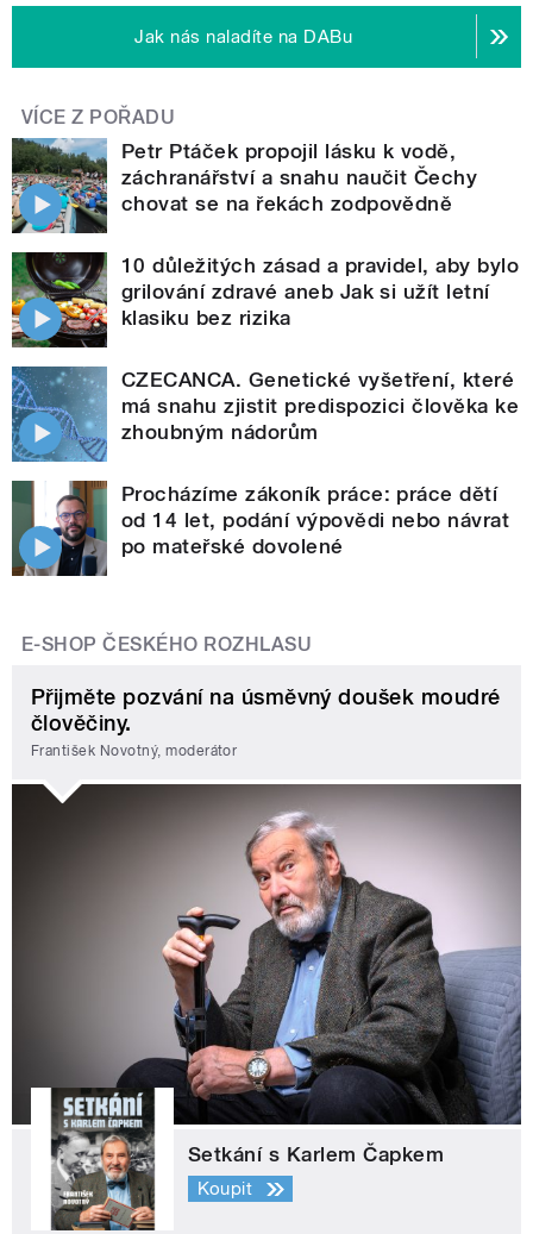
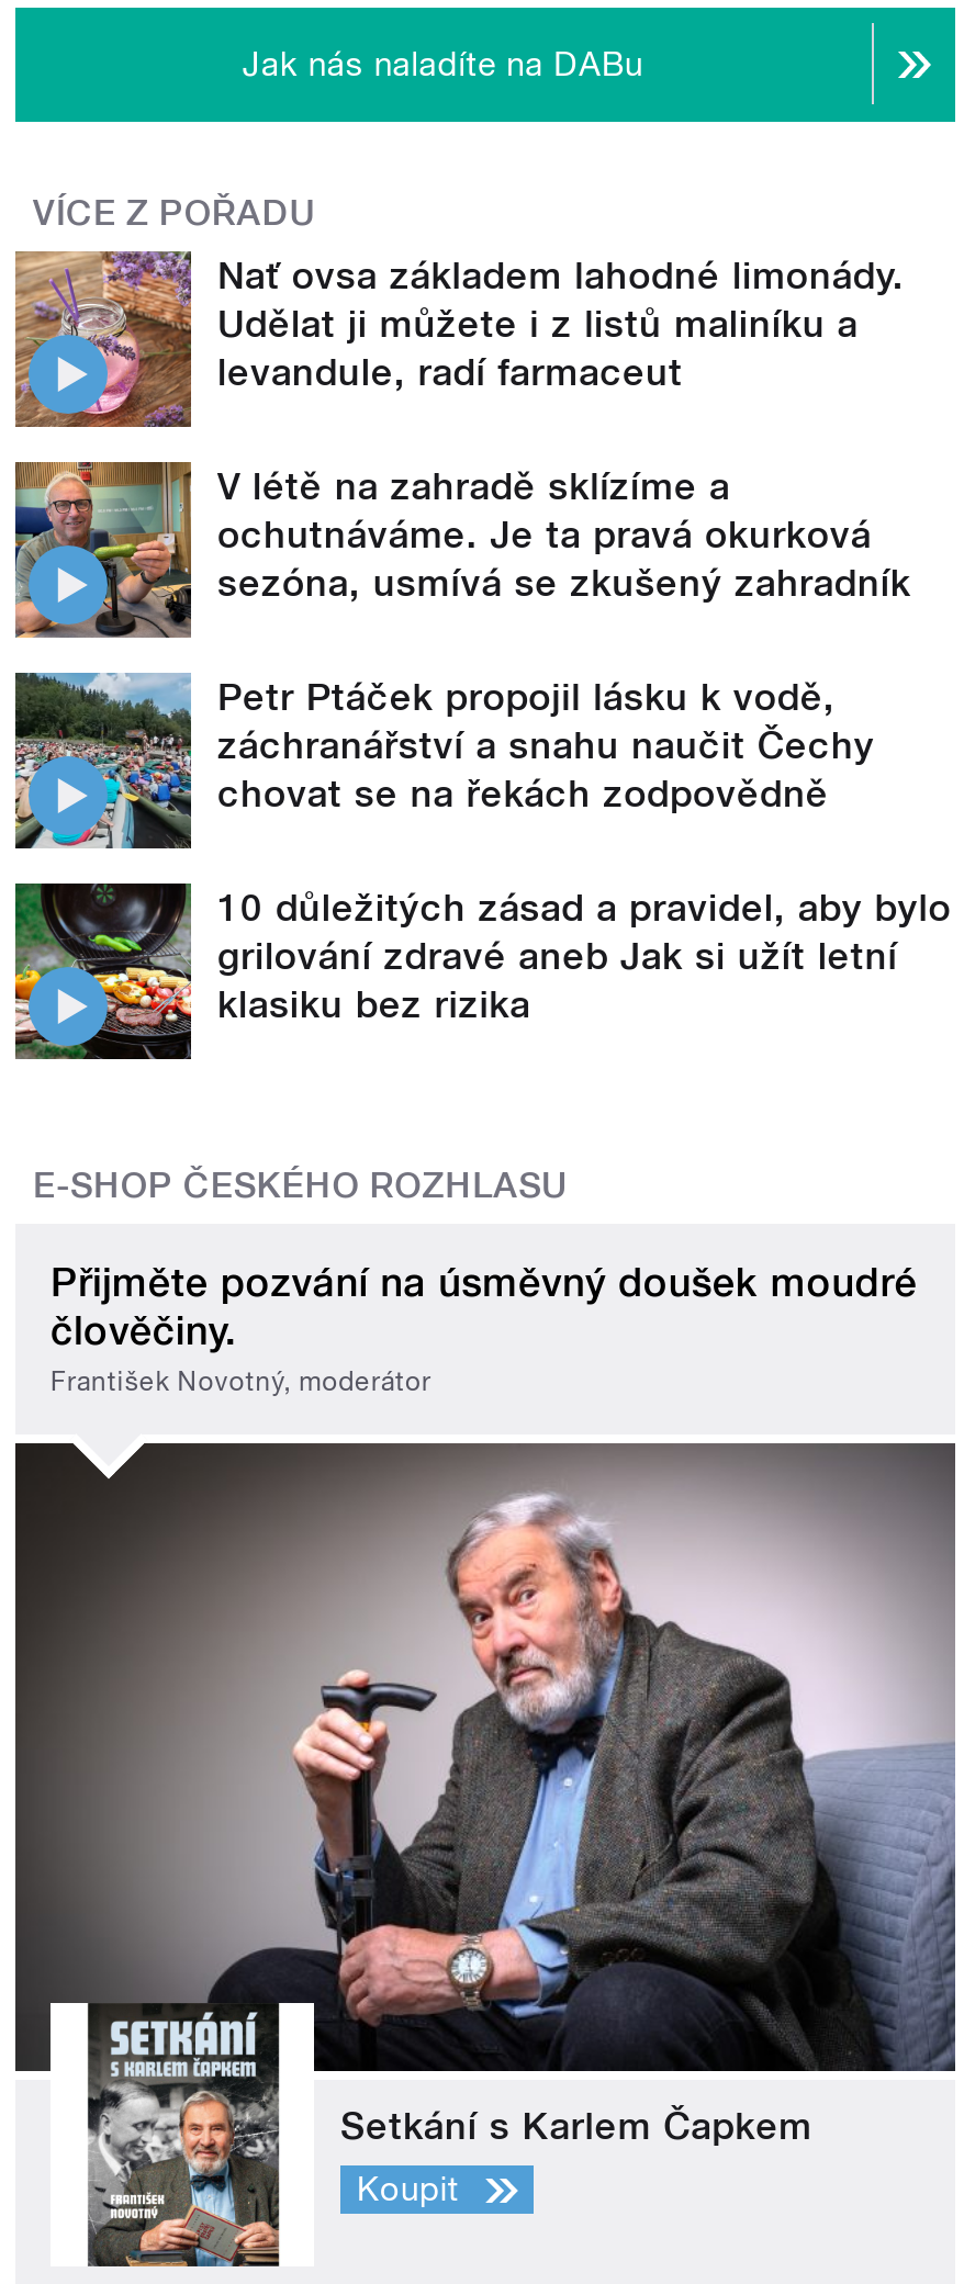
+ [image]
+ Nať ovsa základem lahodné limonády.
+ Udělat ji můžete i z listů maliníku a
+ levandule, radí farmaceut
+ V létě na zahradě sklízíme a
+ ochutnáváme. Je ta pravá okurková
+ sezóna, usmívá se zkušený zahradník

+ [image]

moved down: [image] | Petr Ptáček propojil lásku k vodě, | záchranářství a snahu naučit Čechy | chovat se na řekách zodpovědně | 10 důležitých zásad a pravidel, aby bylo | grilování zdravé aneb Jak si užít letní | klasiku bez rizika

- [image]
- CZECANCA. Genetické vyšetření, které
- má snahu zjistit predispozici člověka ke
- zhoubným nádorům
- Procházíme zákoník práce: práce dětí
- od 14 let, podání výpovědi nebo návrat
- po mateřské dovolené

- [image]
